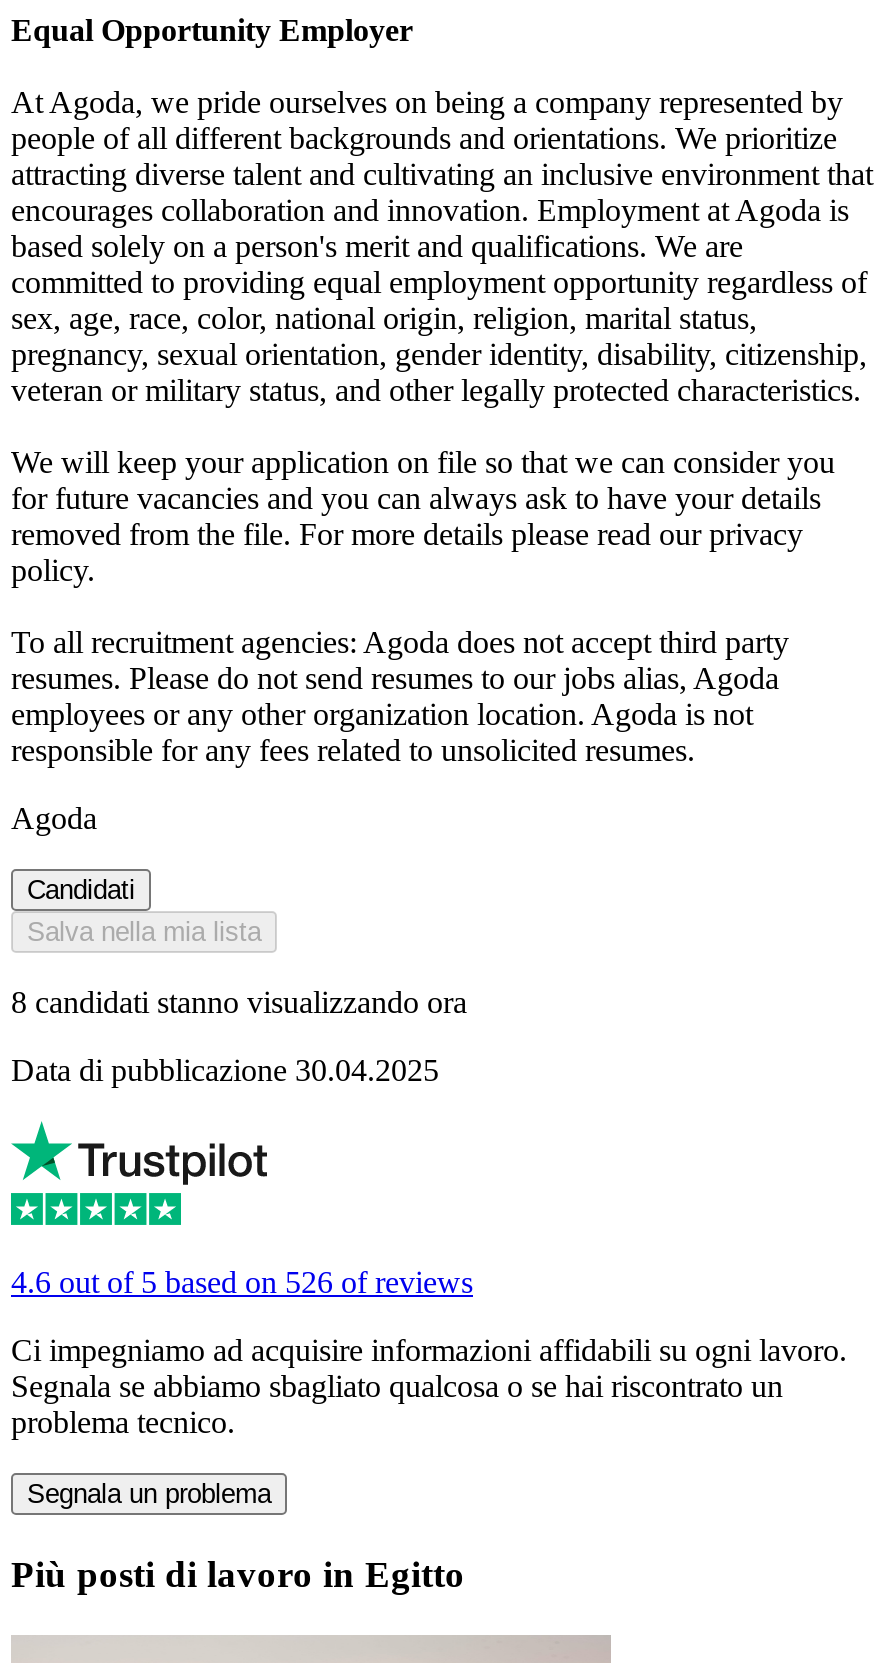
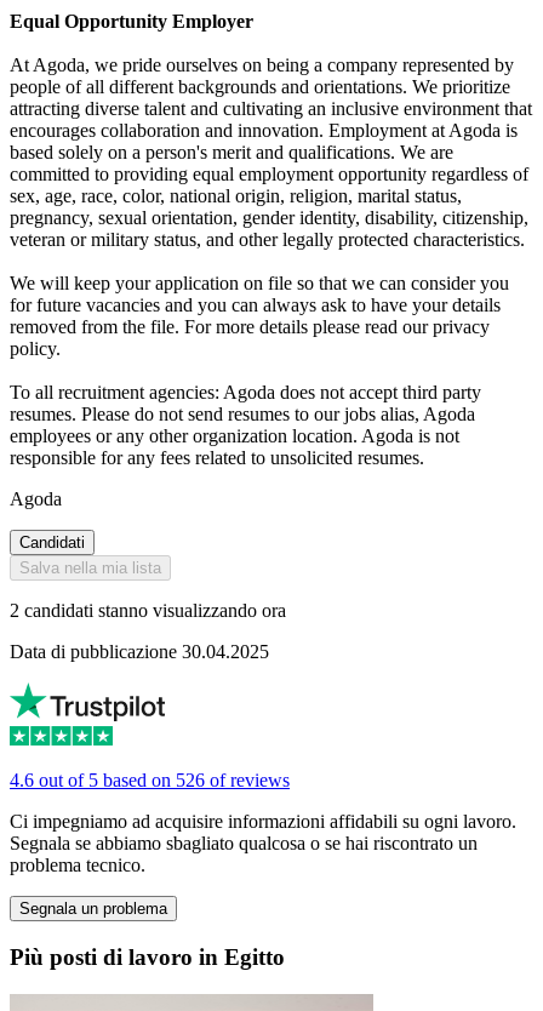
- 8 candidati stanno visualizzando ora
+ 2 candidati stanno visualizzando ora
